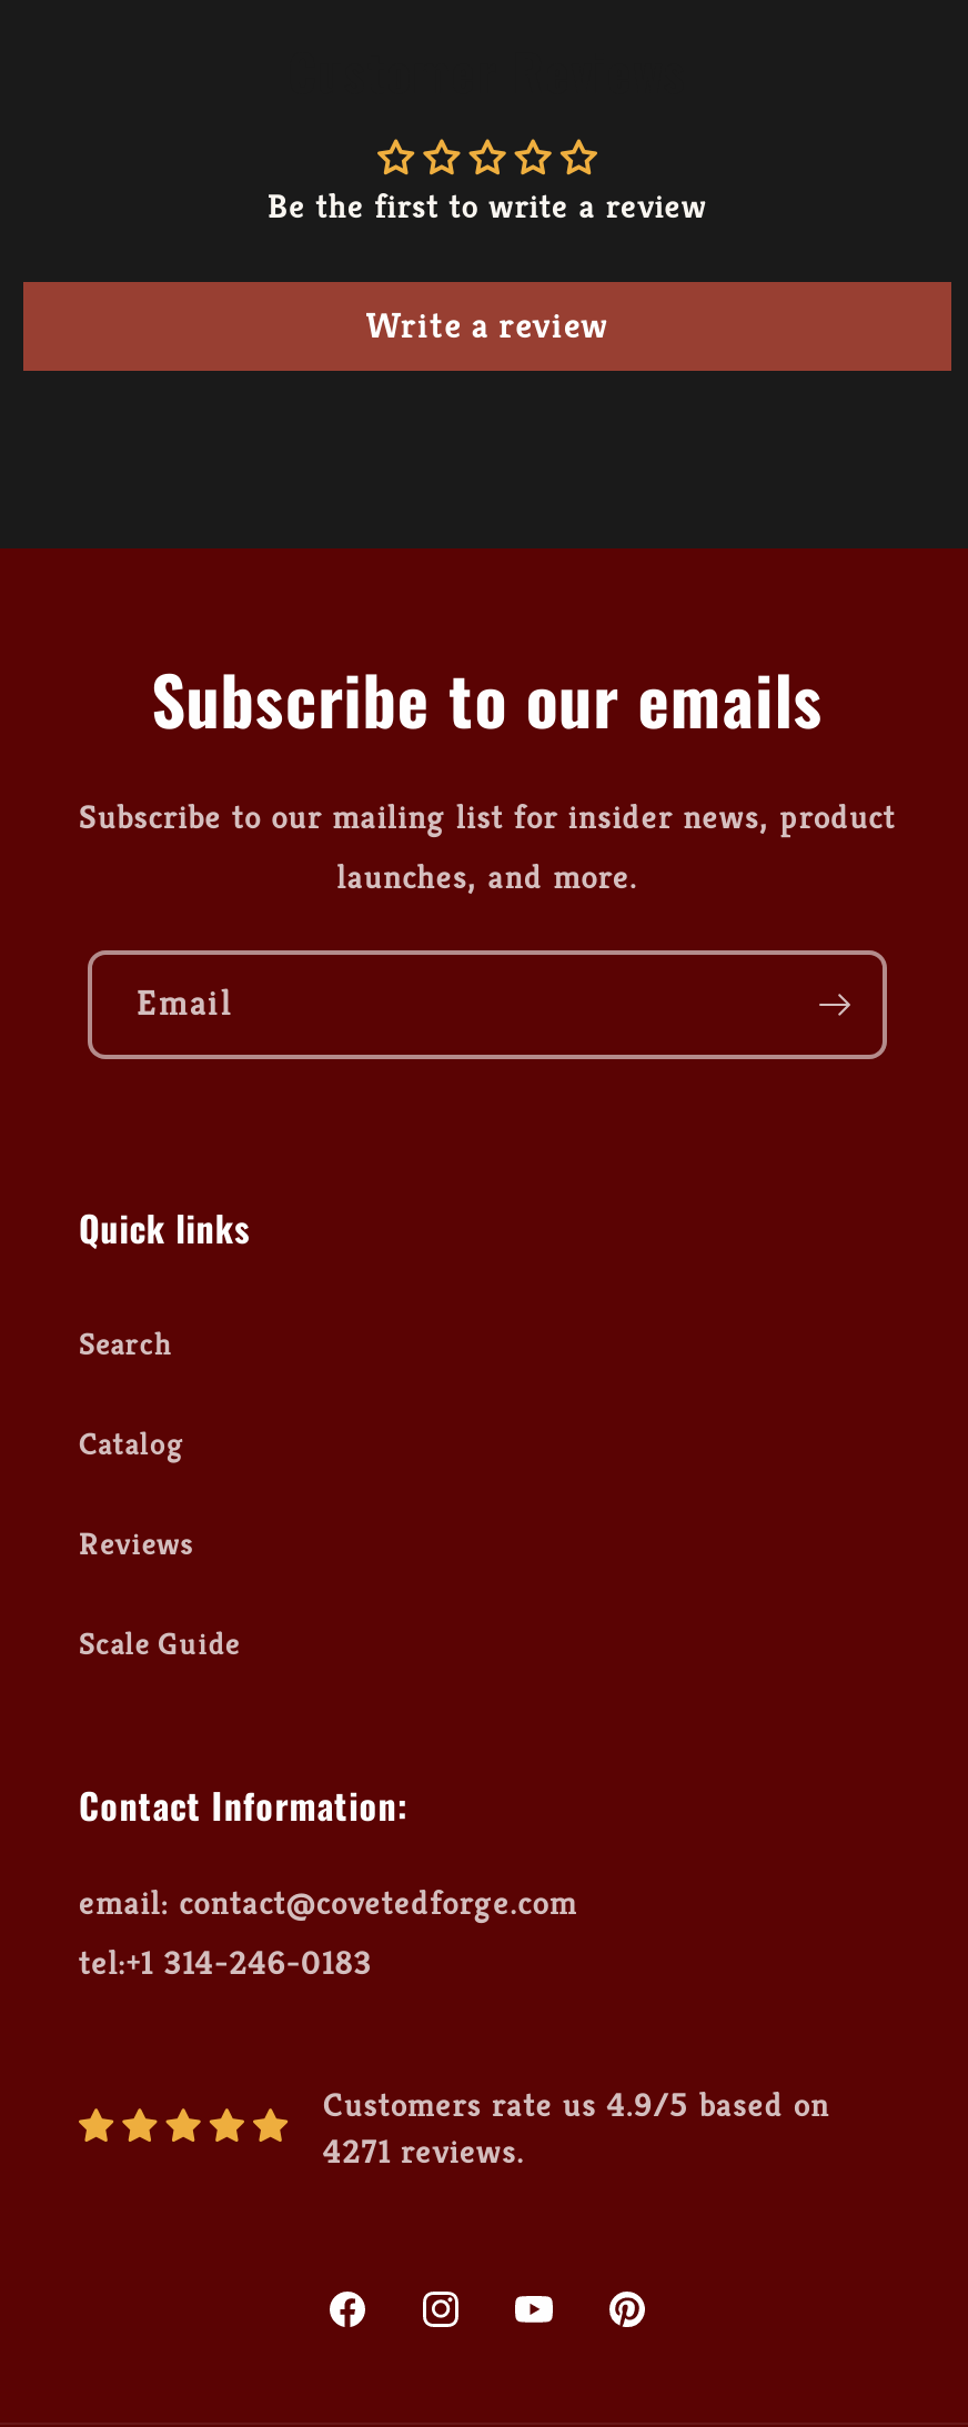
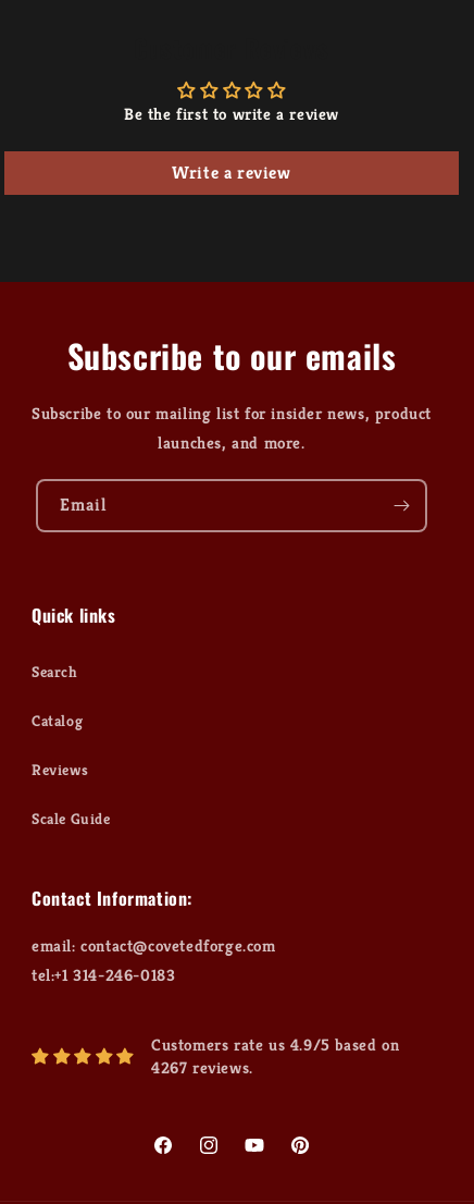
- 4271 reviews.
+ 4267 reviews.
